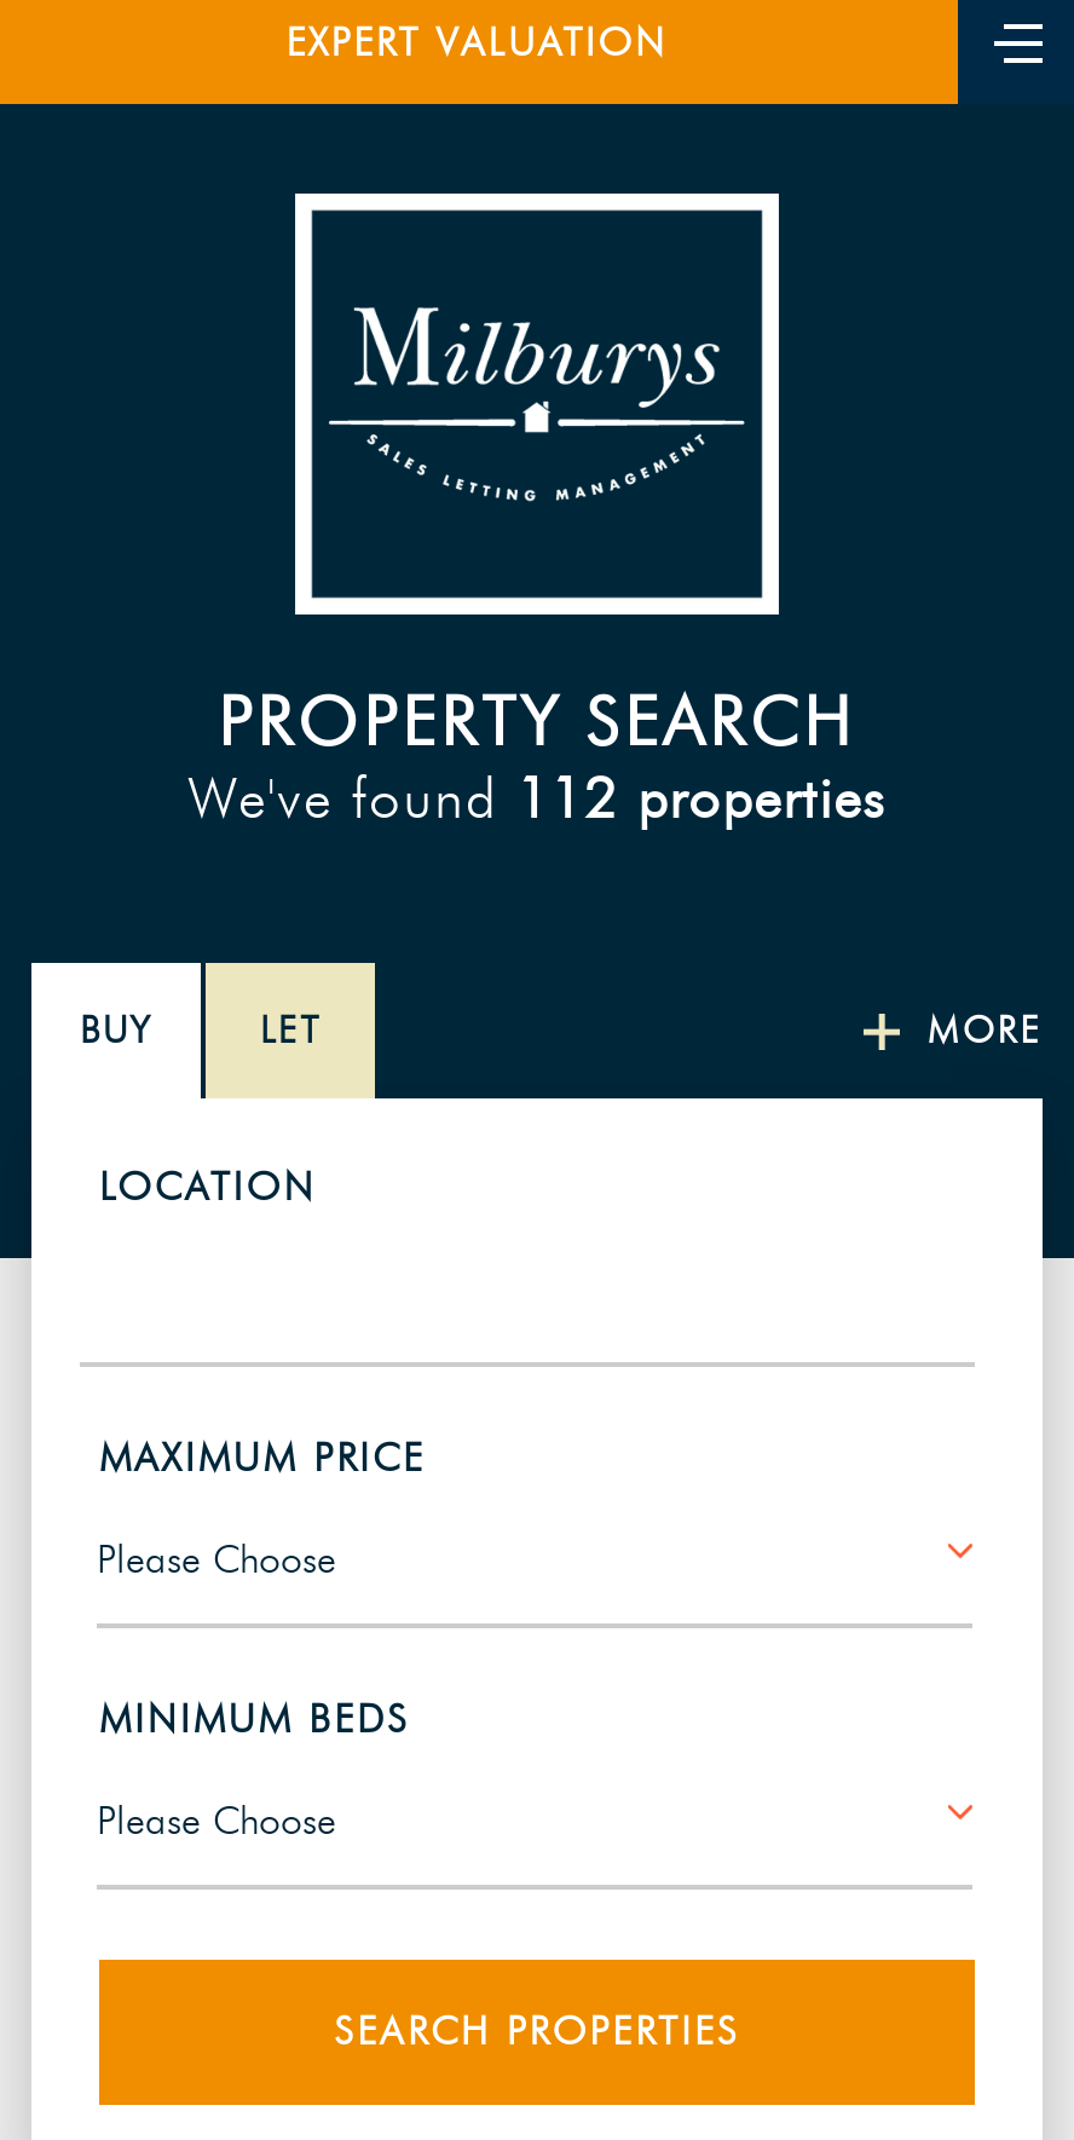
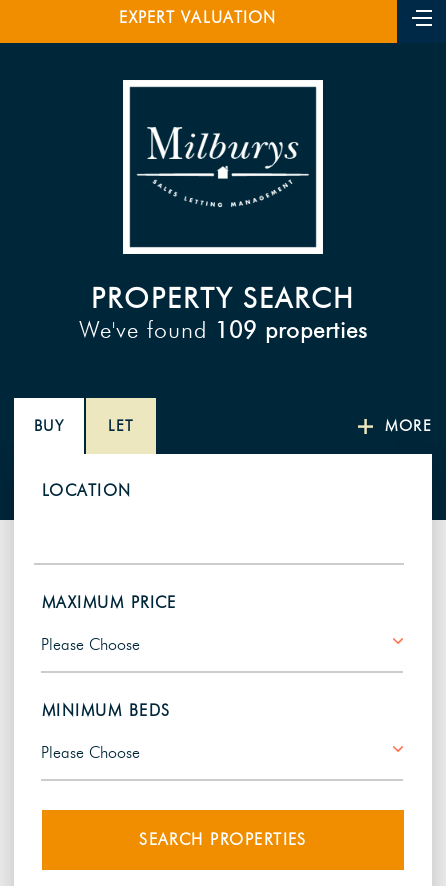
- We've found 112 properties
+ We've found 109 properties
